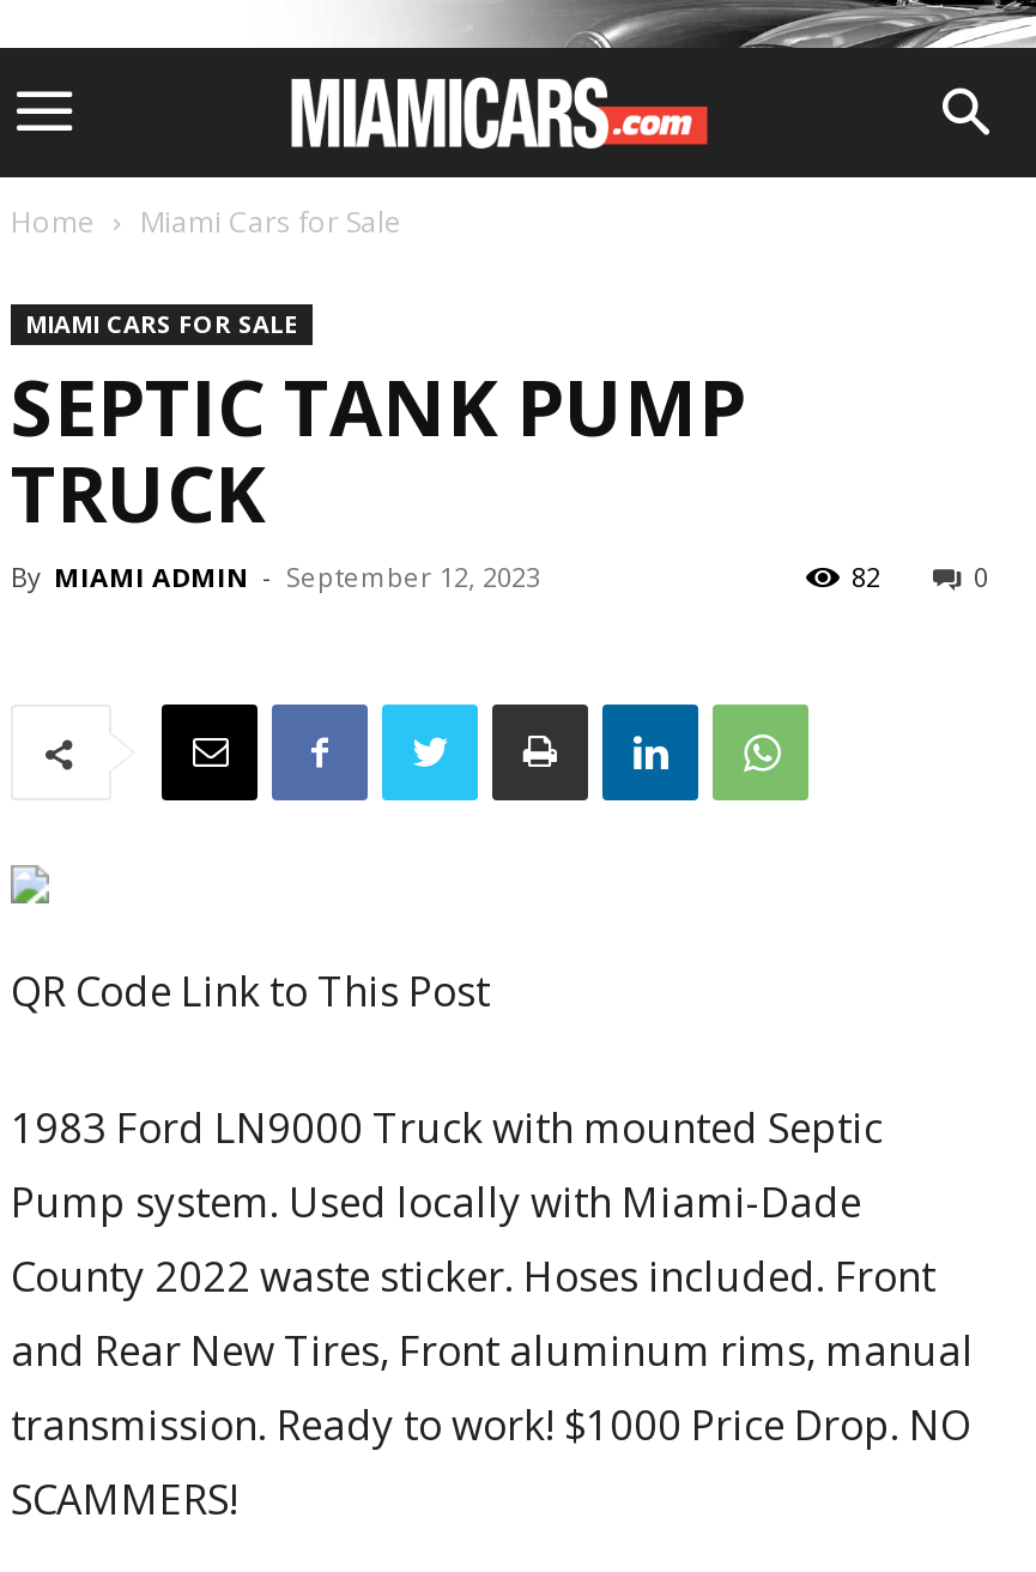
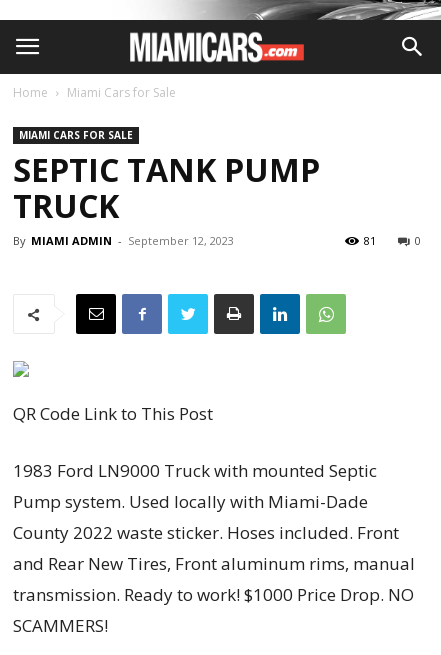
- 82
+ 81
